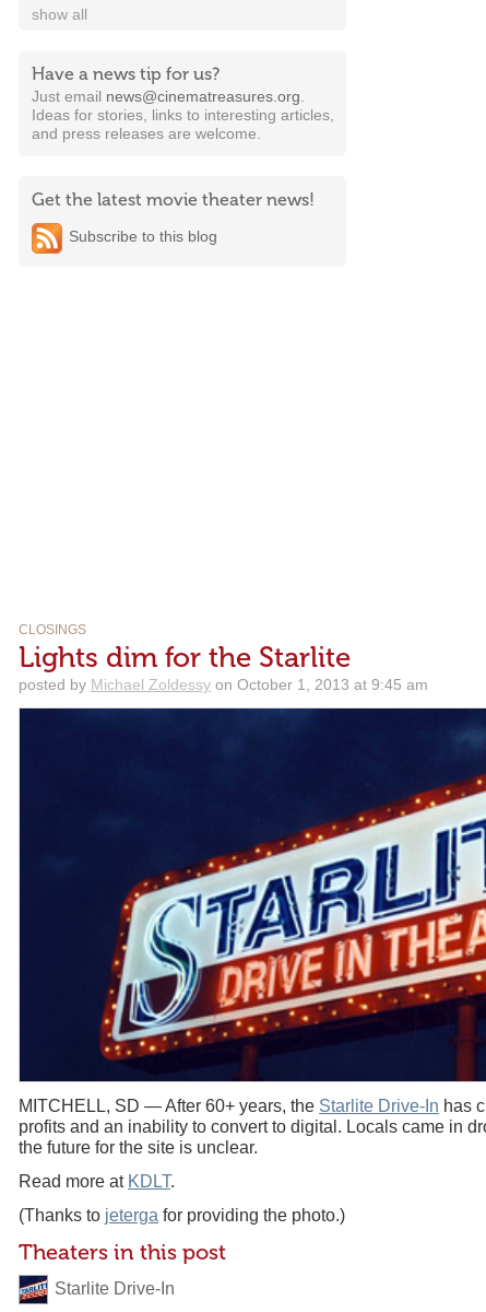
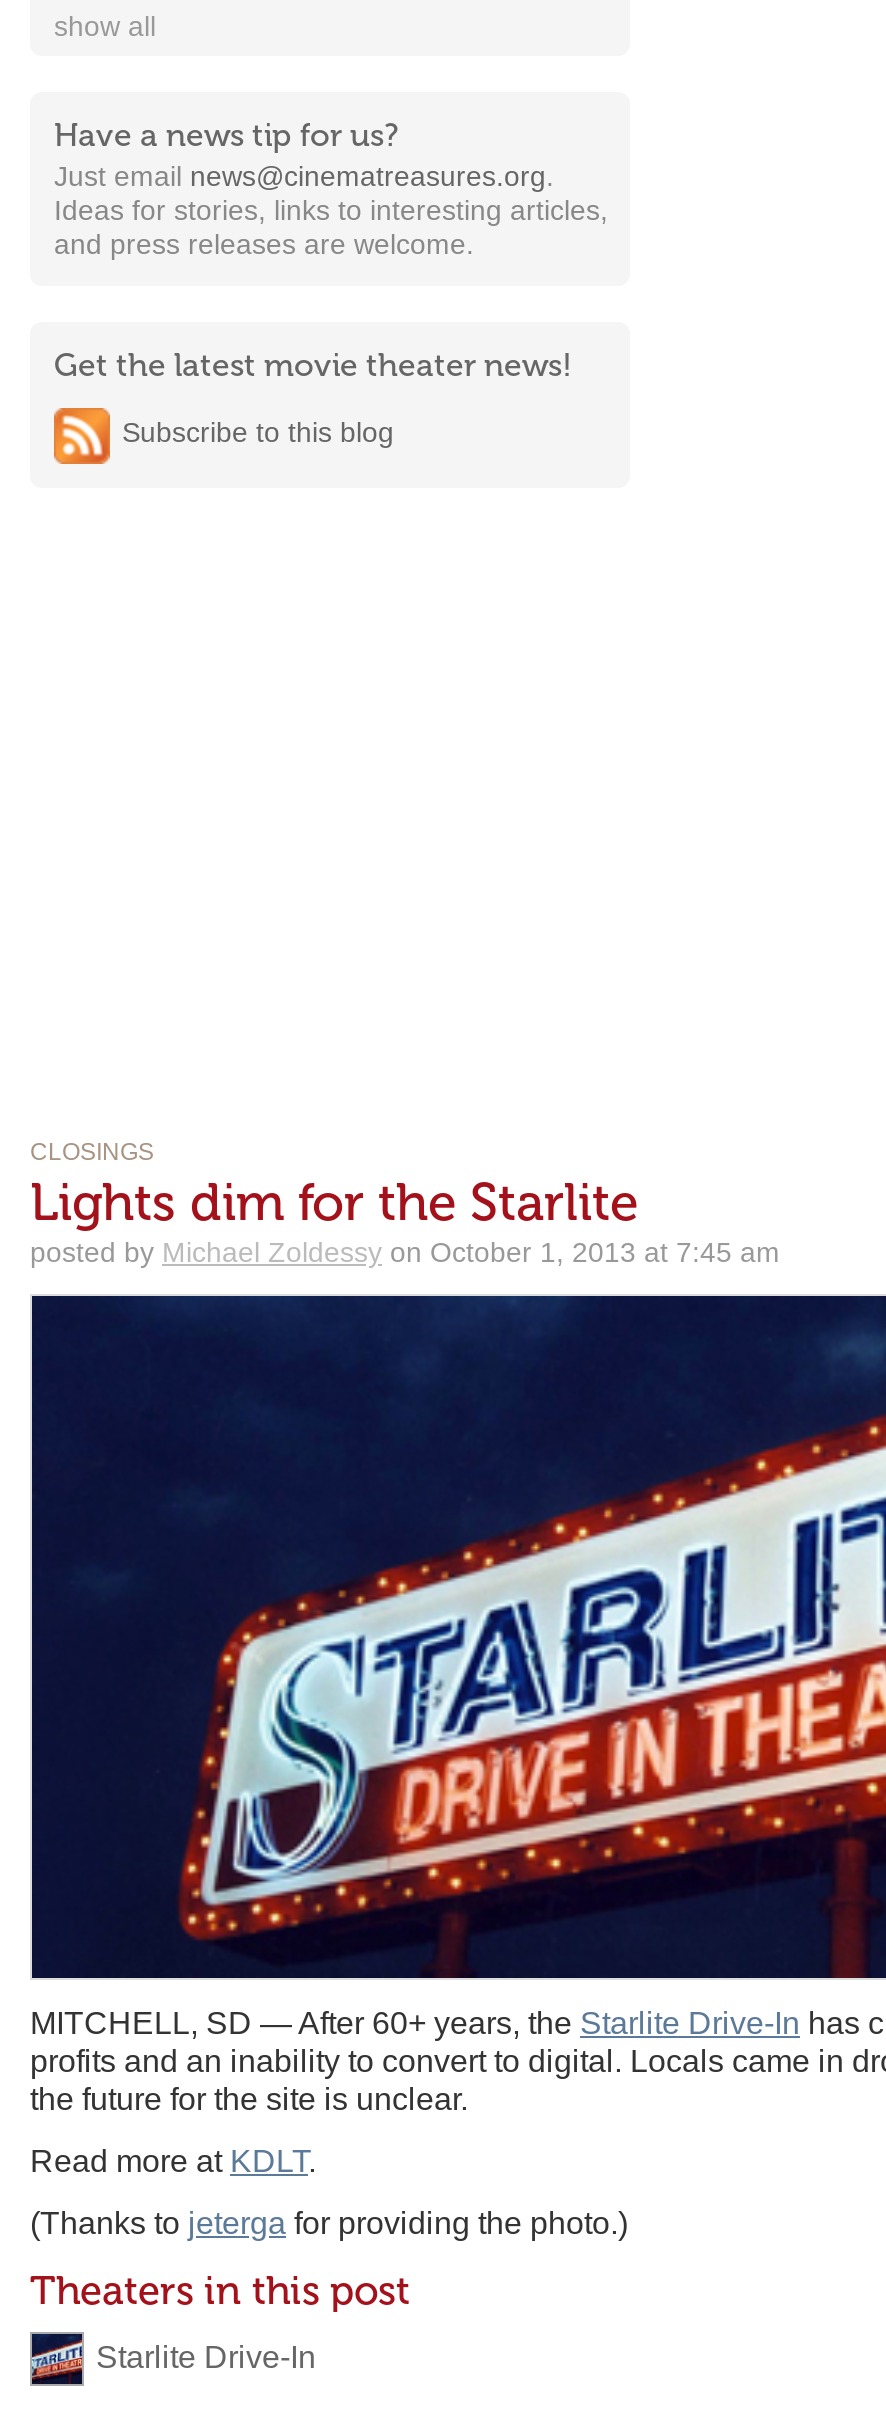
- posted by Michael Zoldessy on October 1, 2013 at 9:45 am
+ posted by Michael Zoldessy on October 1, 2013 at 7:45 am
